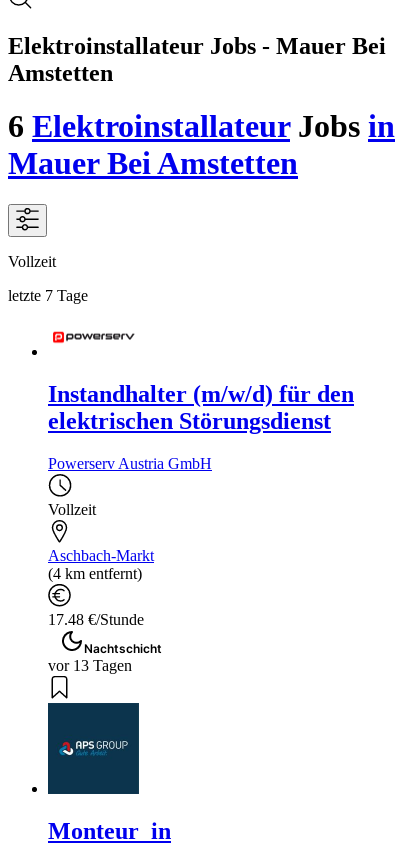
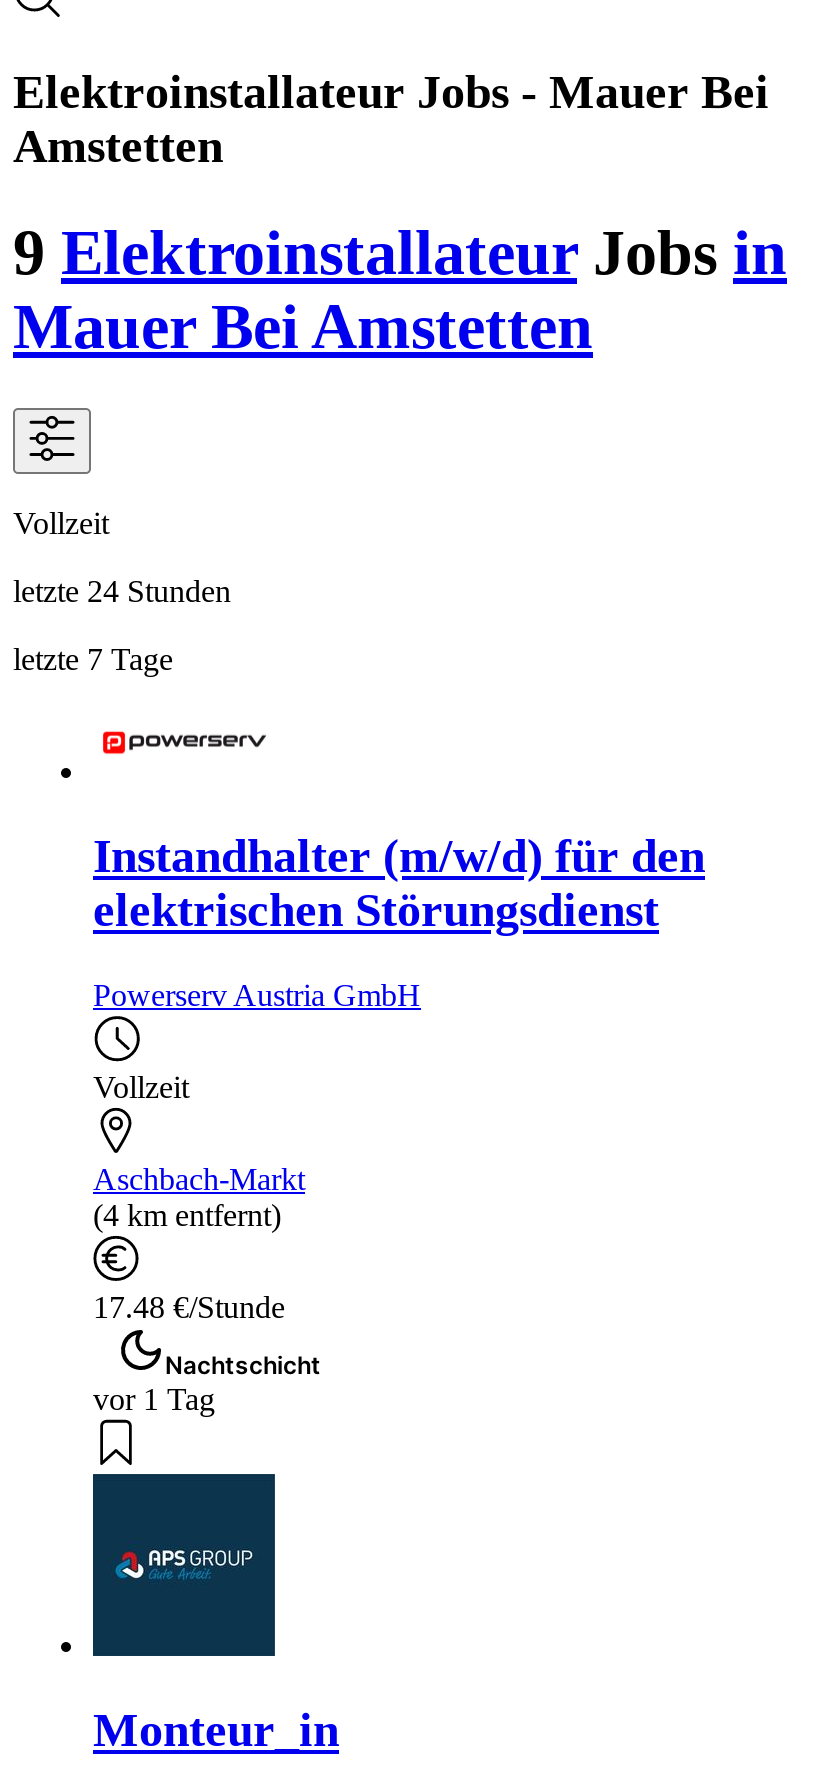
- 6 Elektroinstallateur Jobs in
+ 9 Elektroinstallateur Jobs in

+ letzte 24 Stunden

- vor 13 Tagen
+ vor 1 Tag
